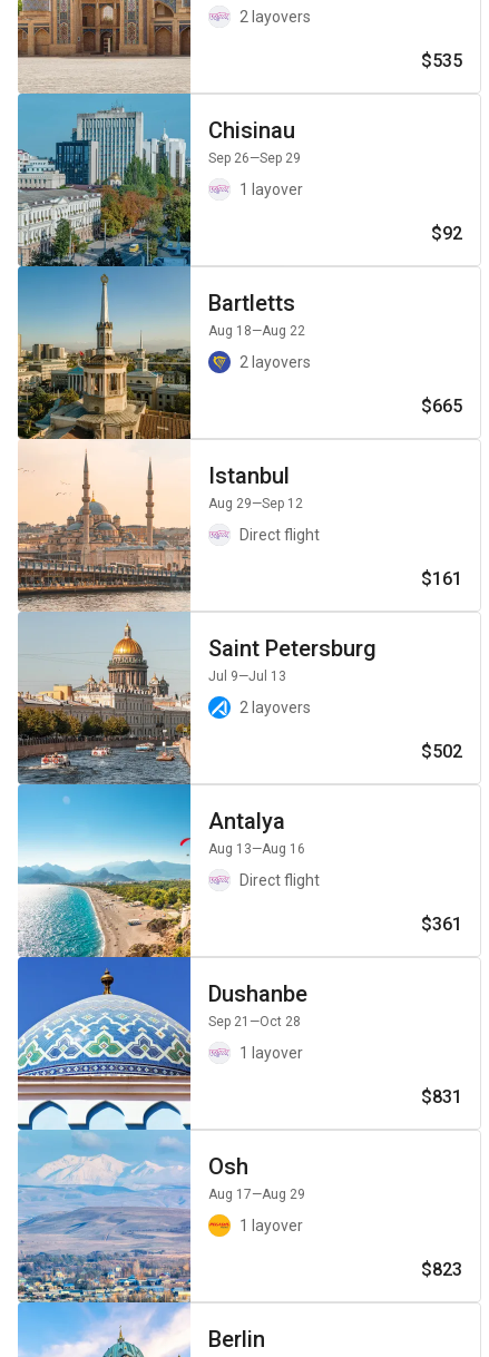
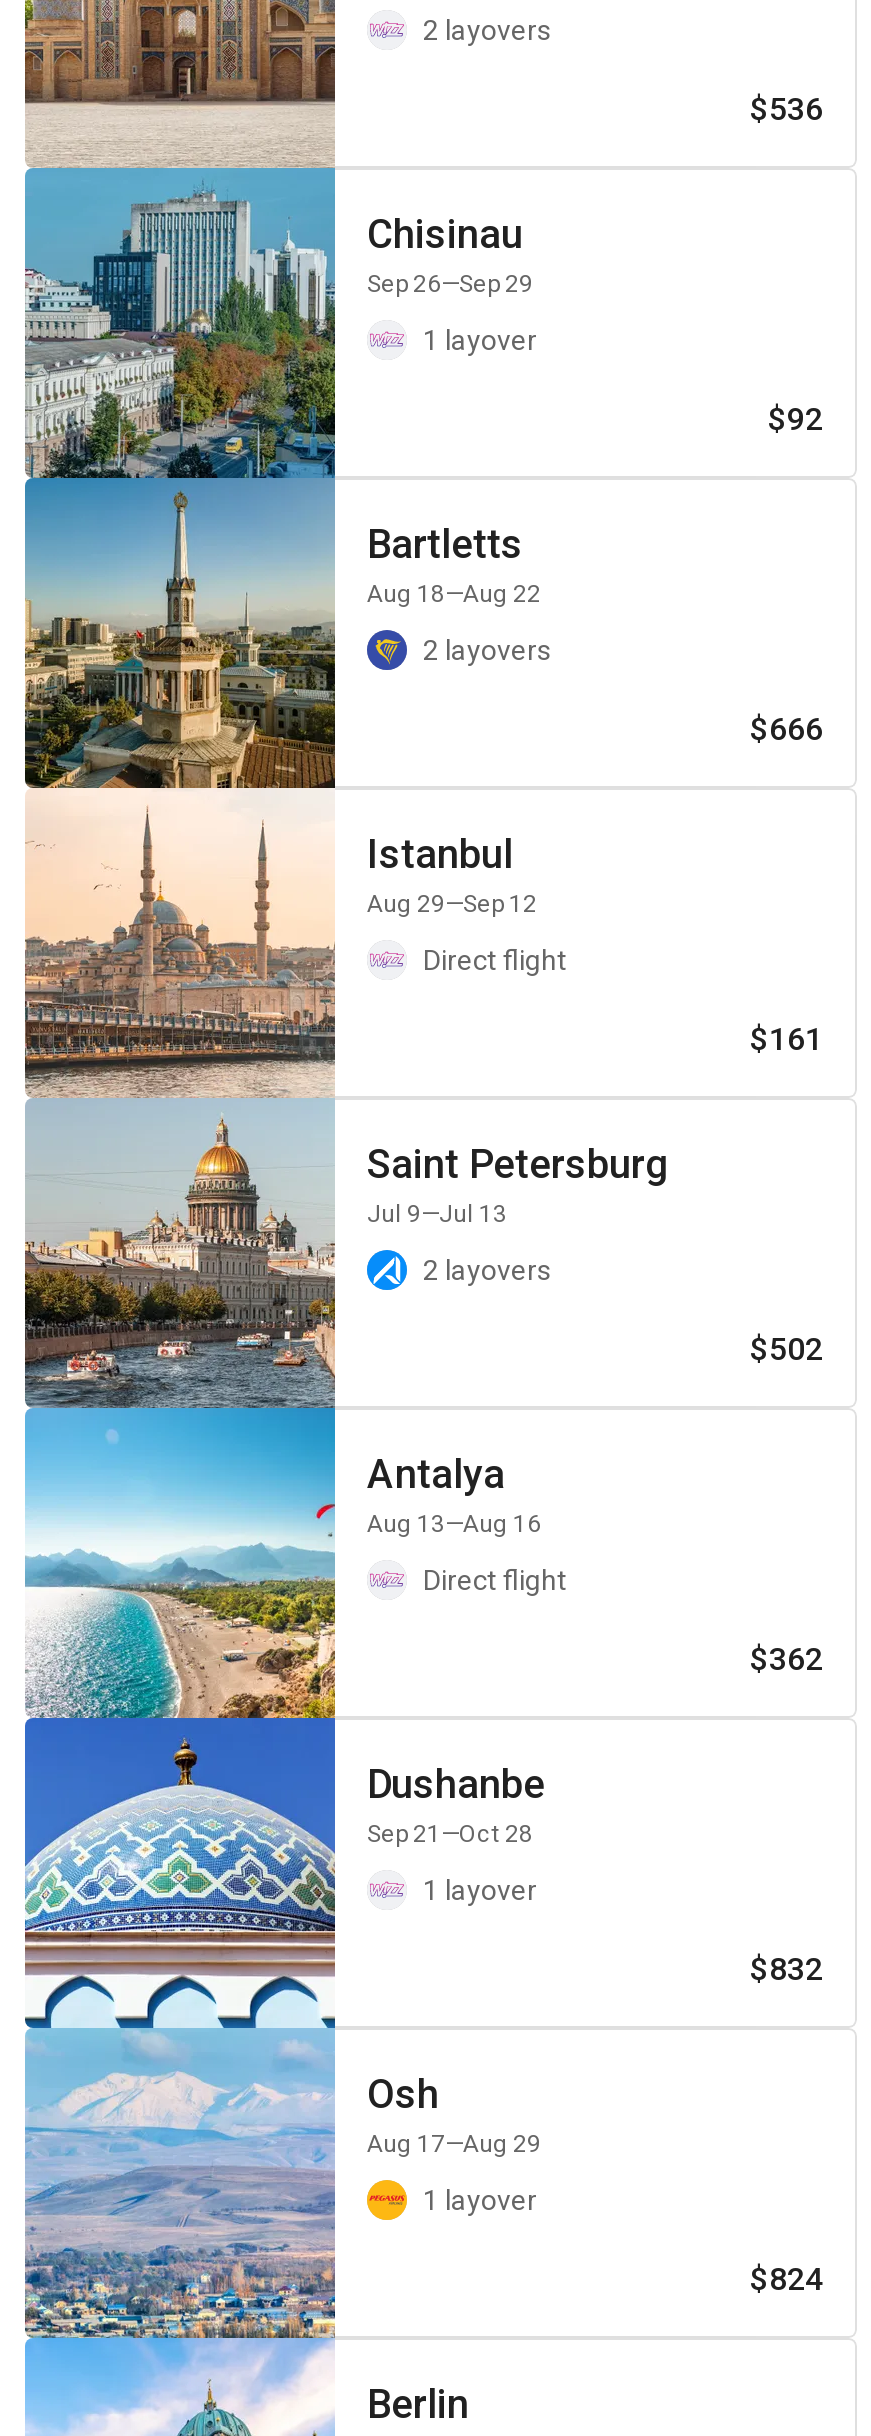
- $535
+ $536

- $665
+ $666

- $361
+ $362

- $831
+ $832

- $823
+ $824
